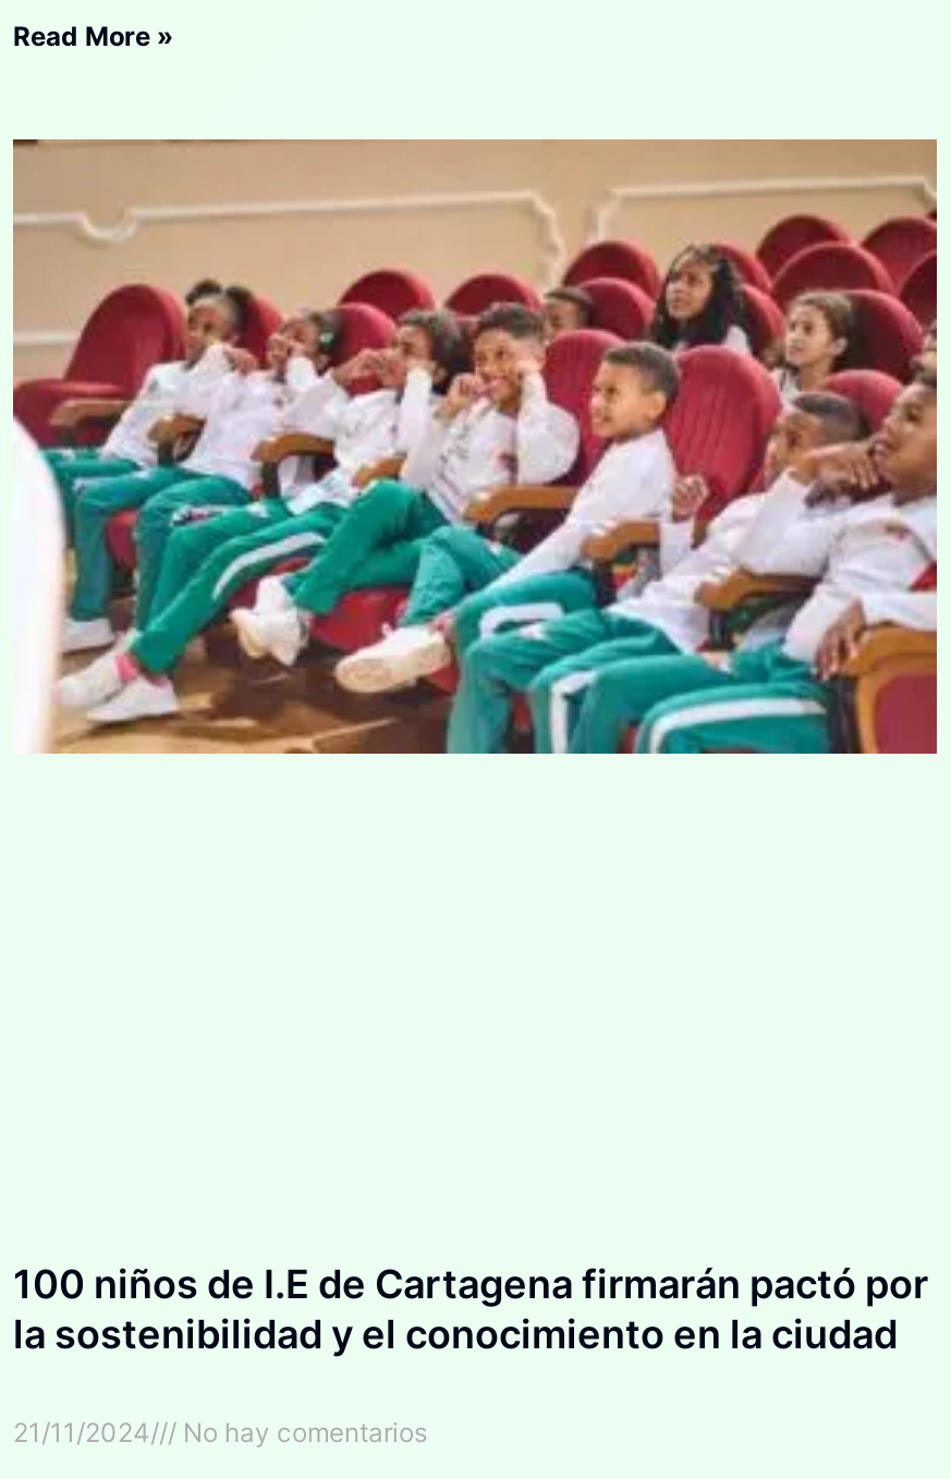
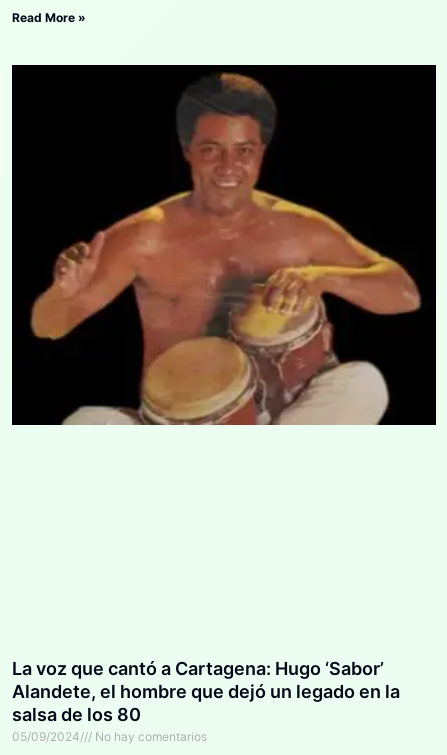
- [image]
+ [image]

- 100 niños de I.E de Cartagena firmarán pactó por
- la sostenibilidad y el conocimiento en la ciudad
- 21/11/2024
+ La voz que cantó a Cartagena: Hugo ‘Sabor’
+ Alandete, el hombre que dejó un legado en la
+ salsa de los 80
+ 05/09/2024
